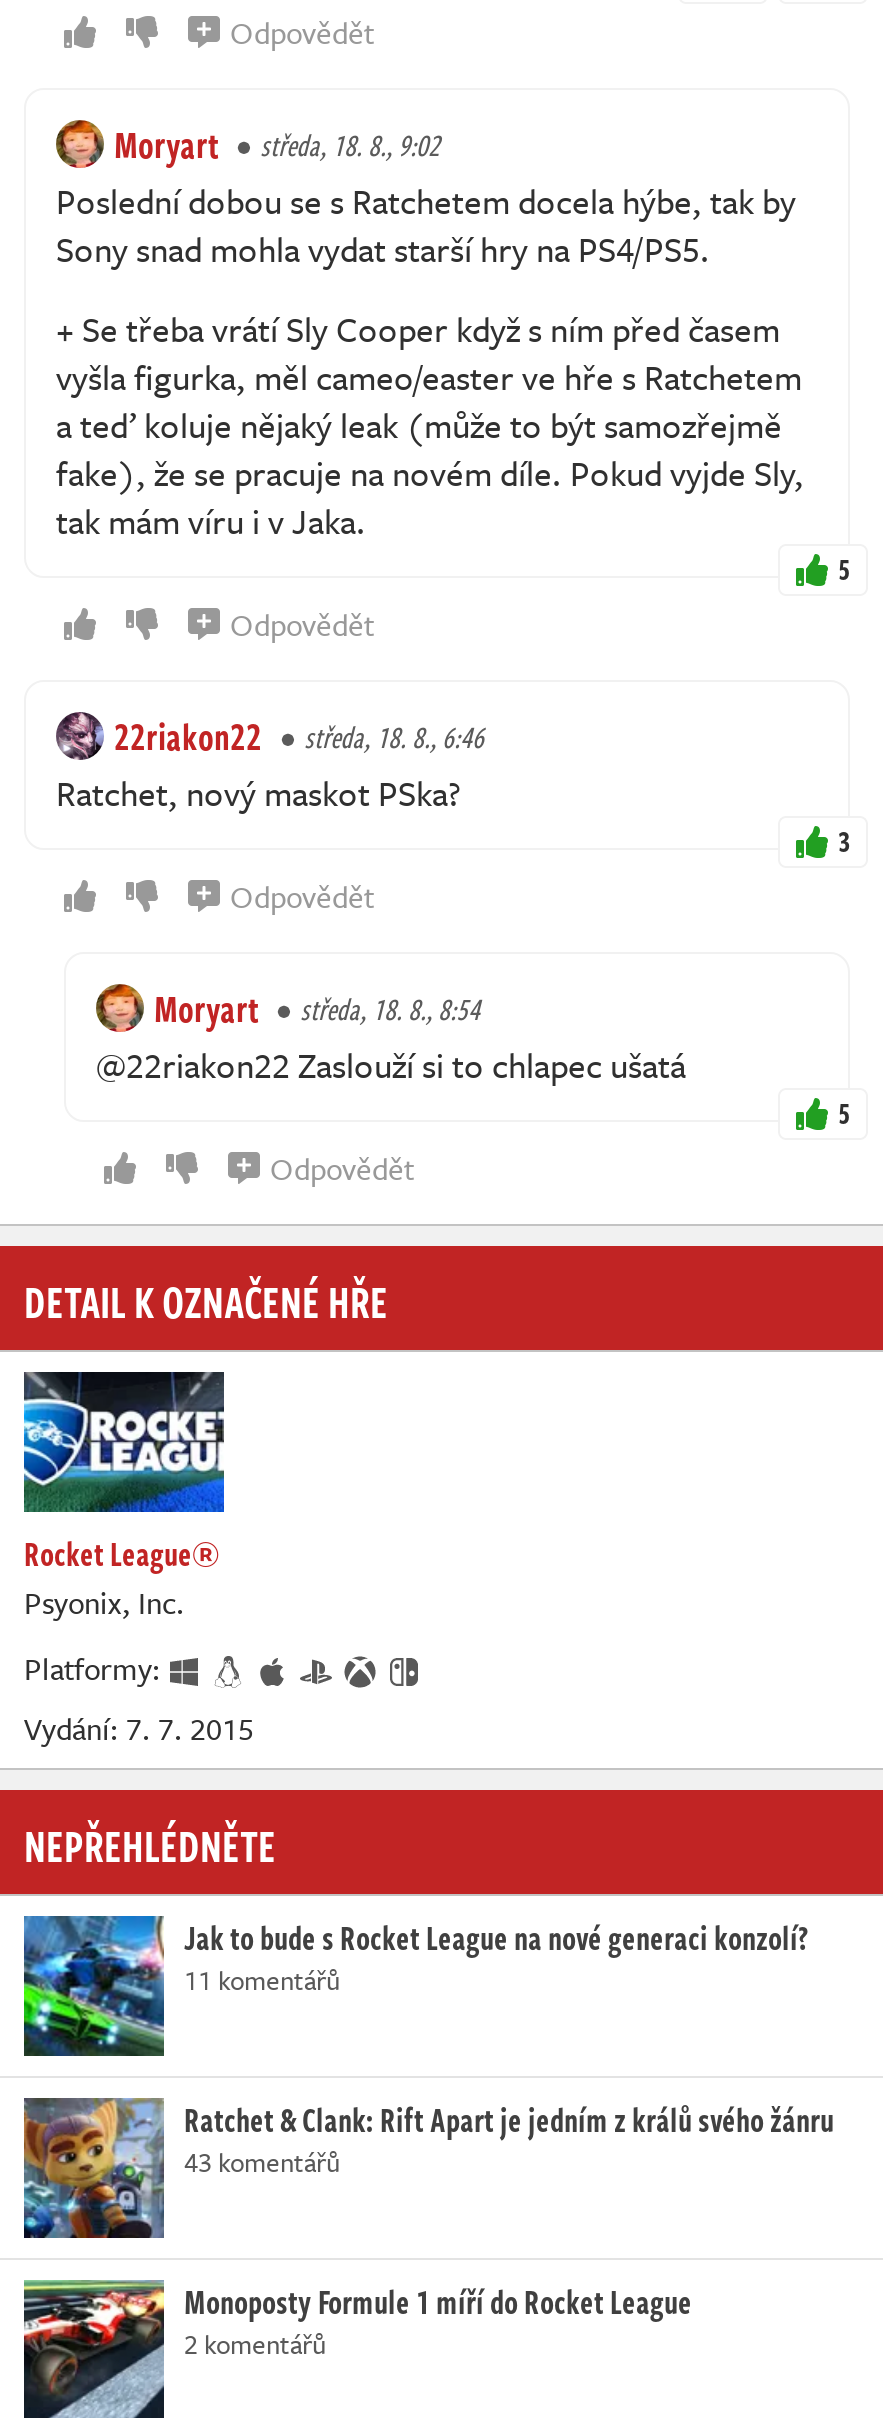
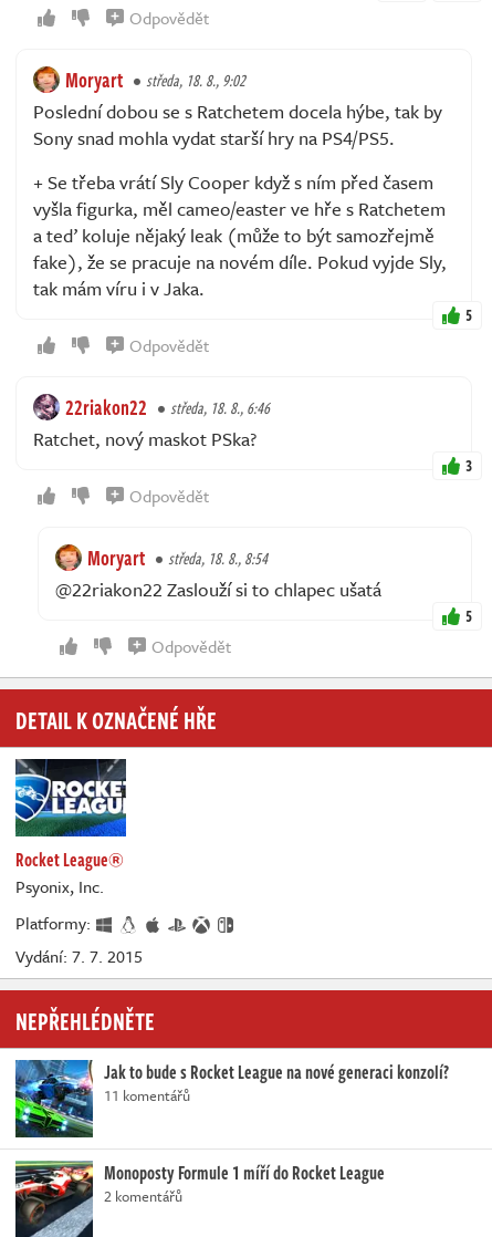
- [image]
- Ratchet & Clank: Rift Apart je jedním z králů svého žánru
- 43 komentářů
